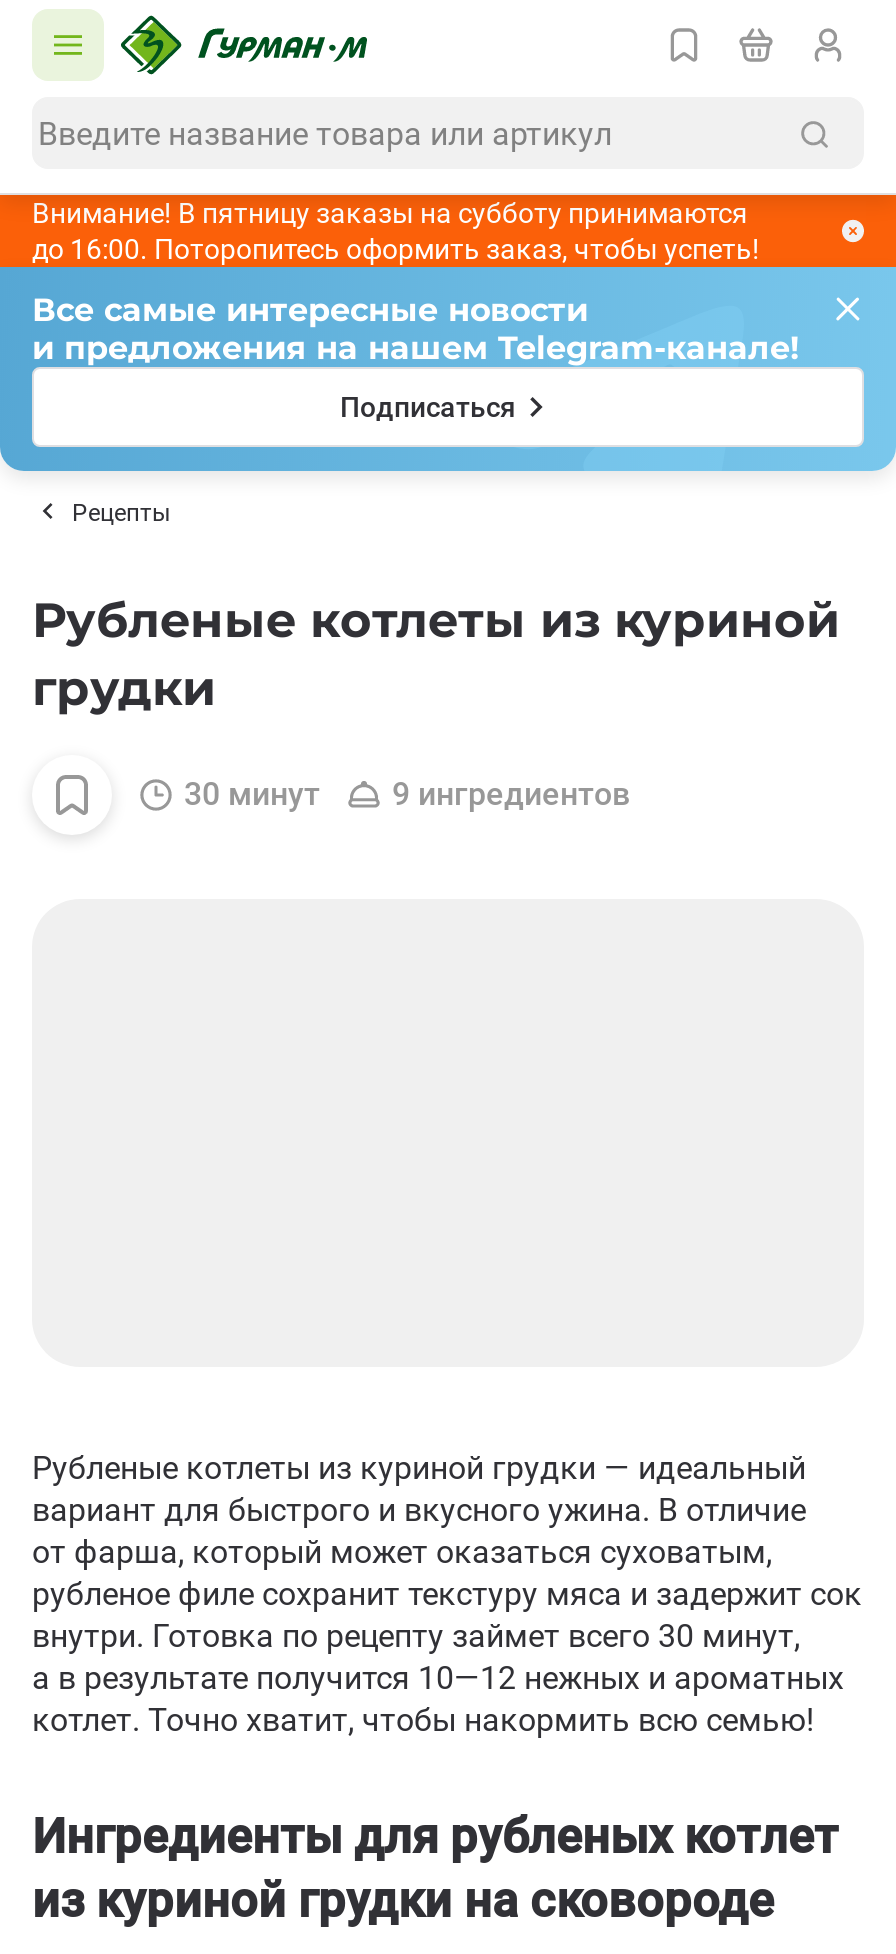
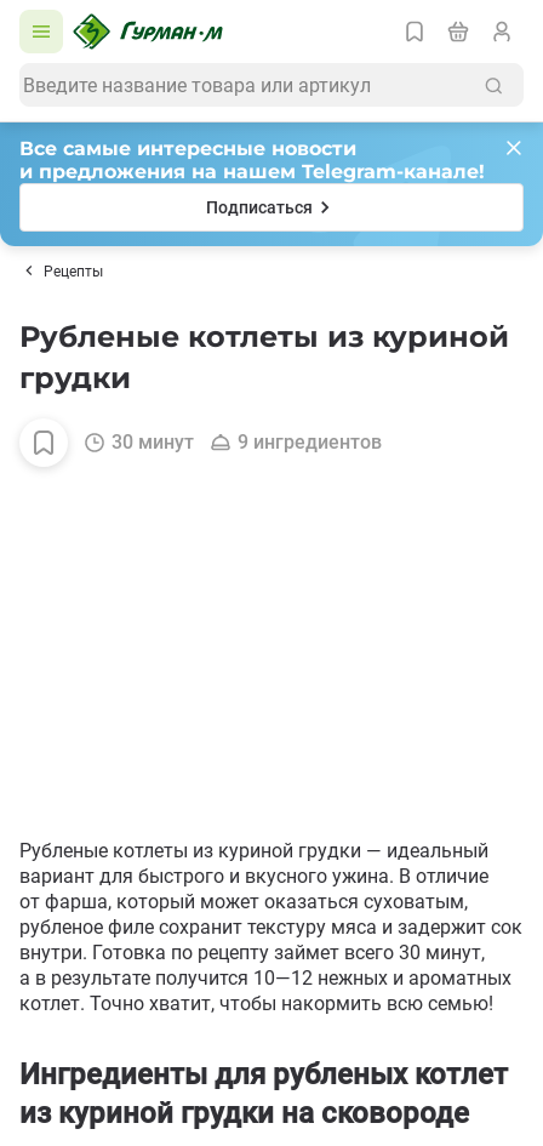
- [image]
- Внимание! В пятницу заказы на субботу принимаются
- до 16:00. Поторопитесь оформить заказ, чтобы успеть!
